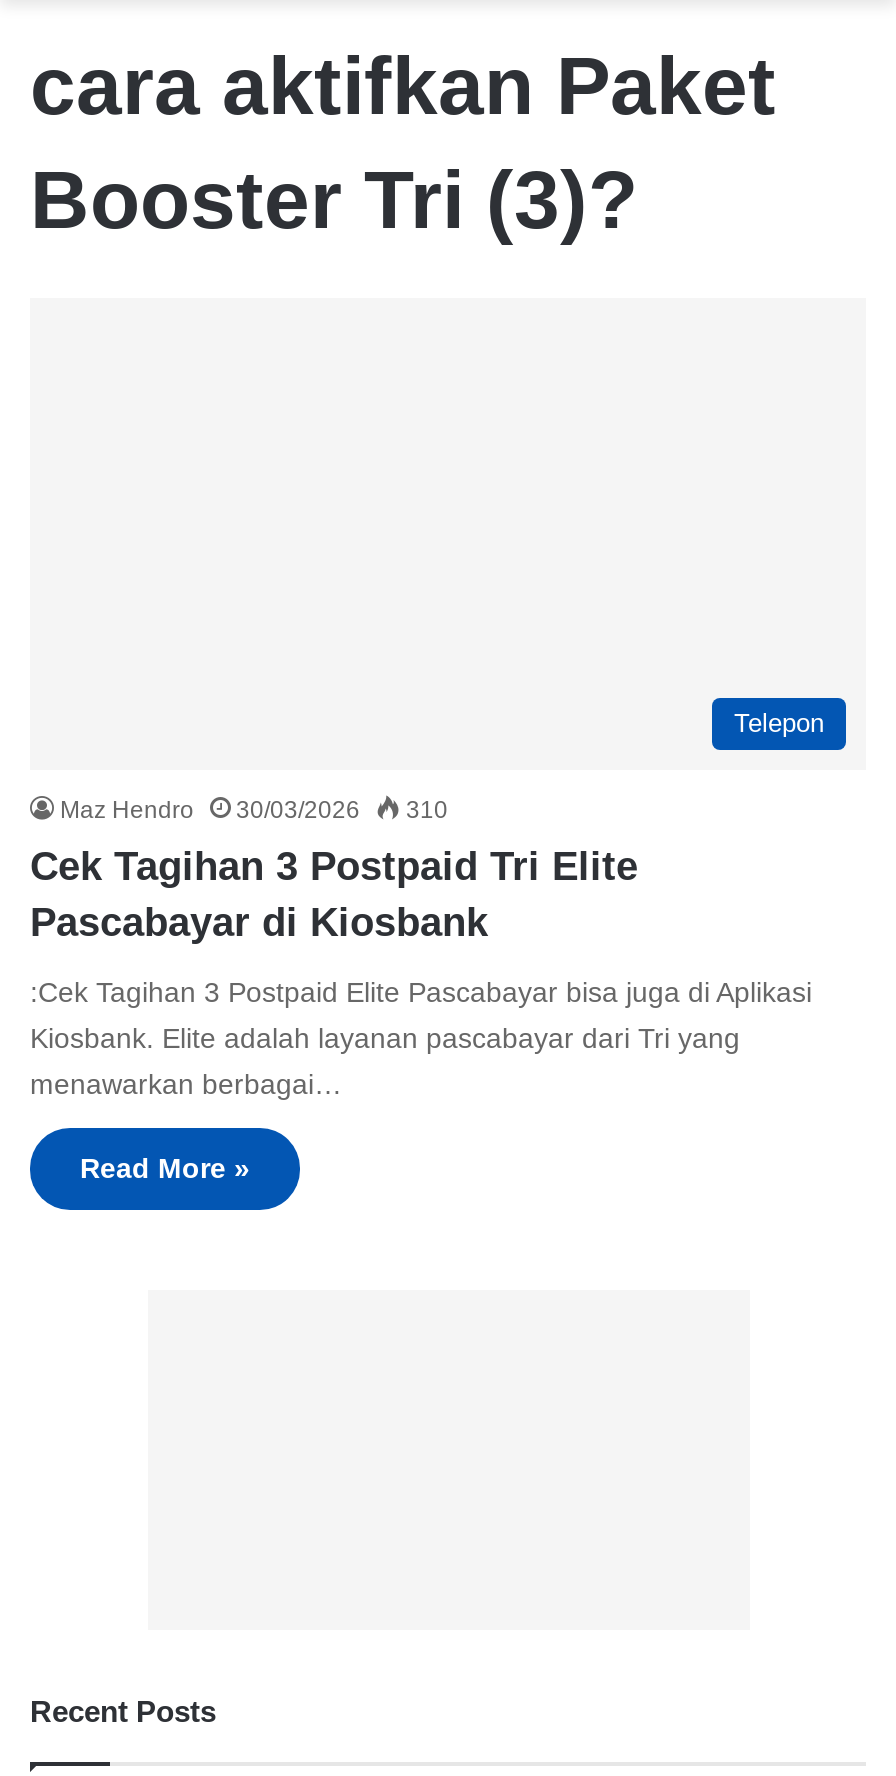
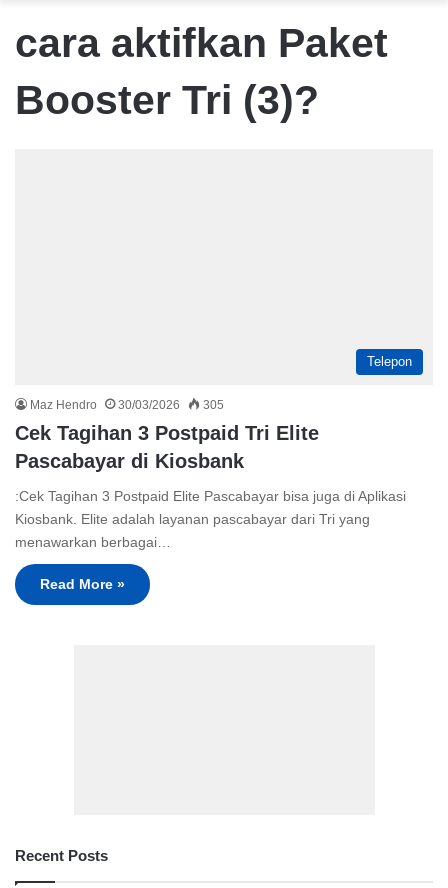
- Maz Hendro 30/03/2026 310
+ Maz Hendro 30/03/2026 305
